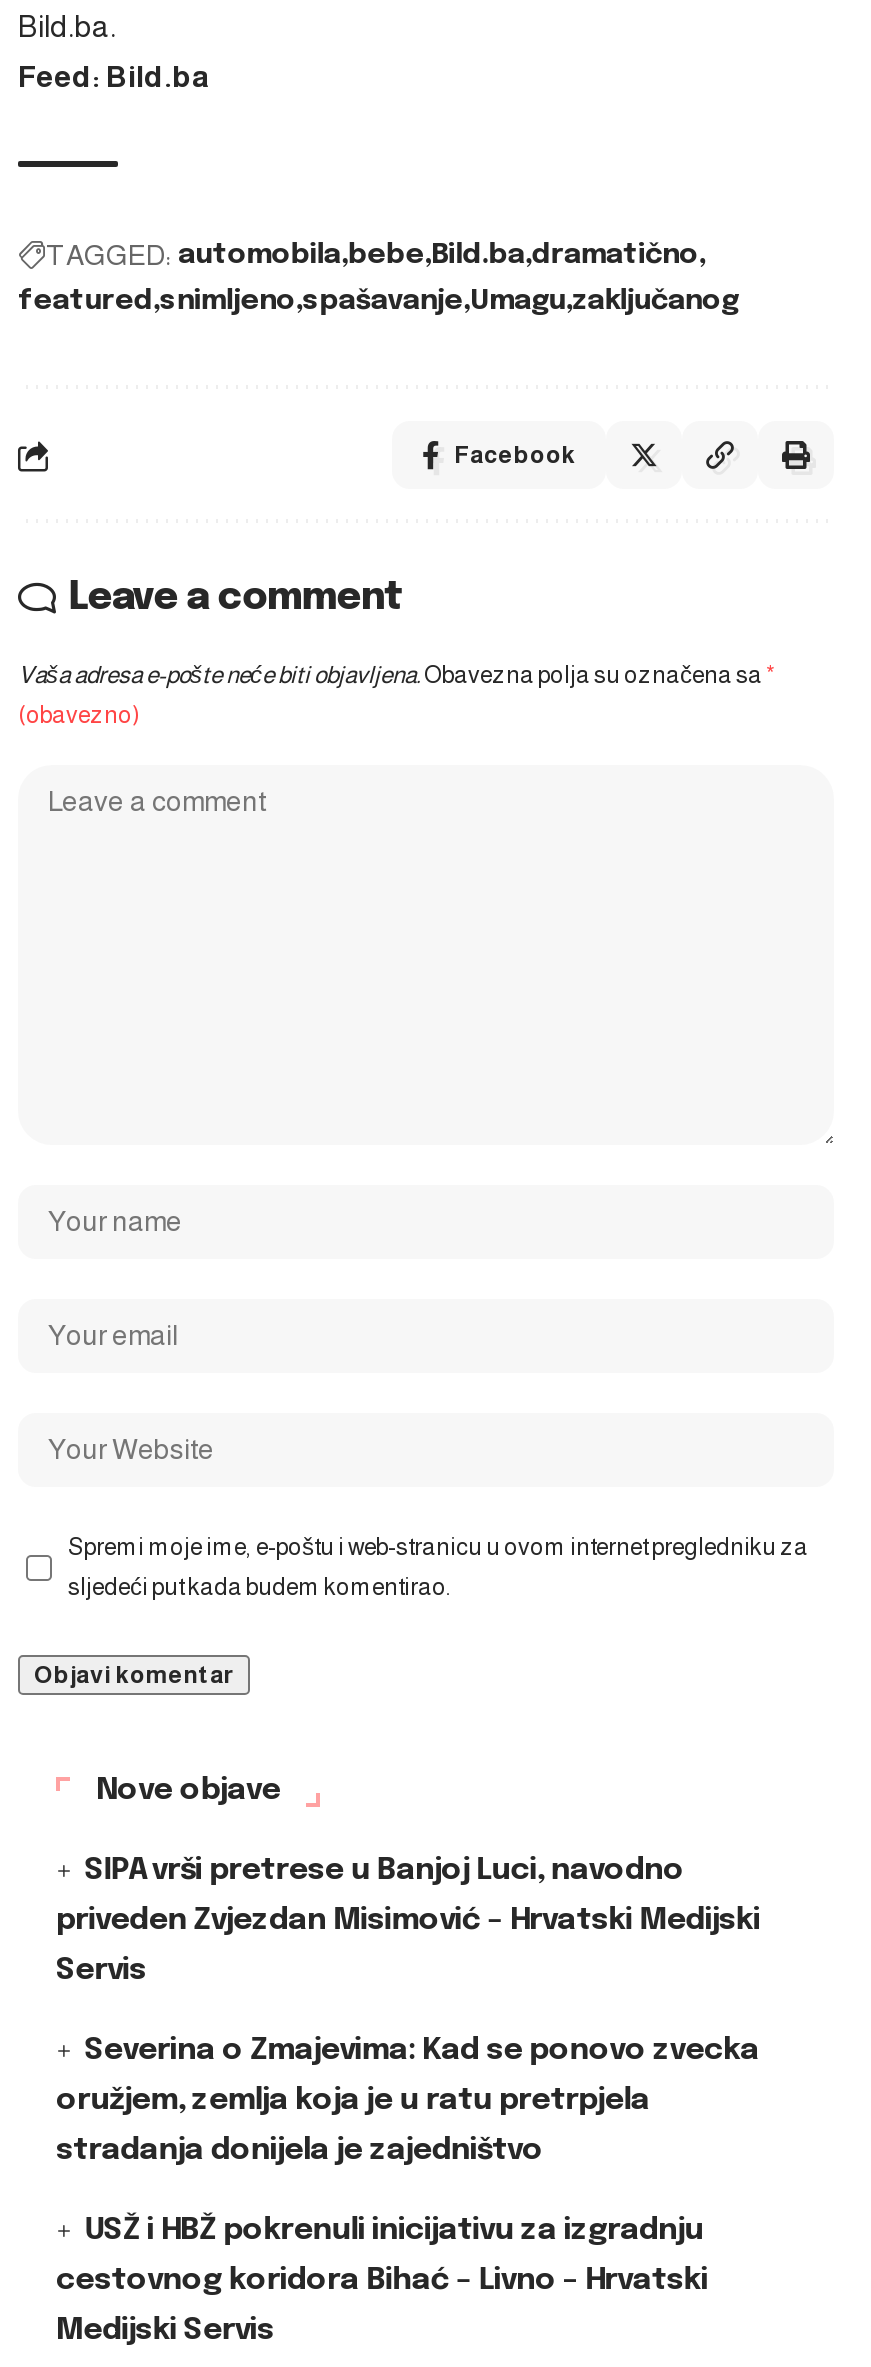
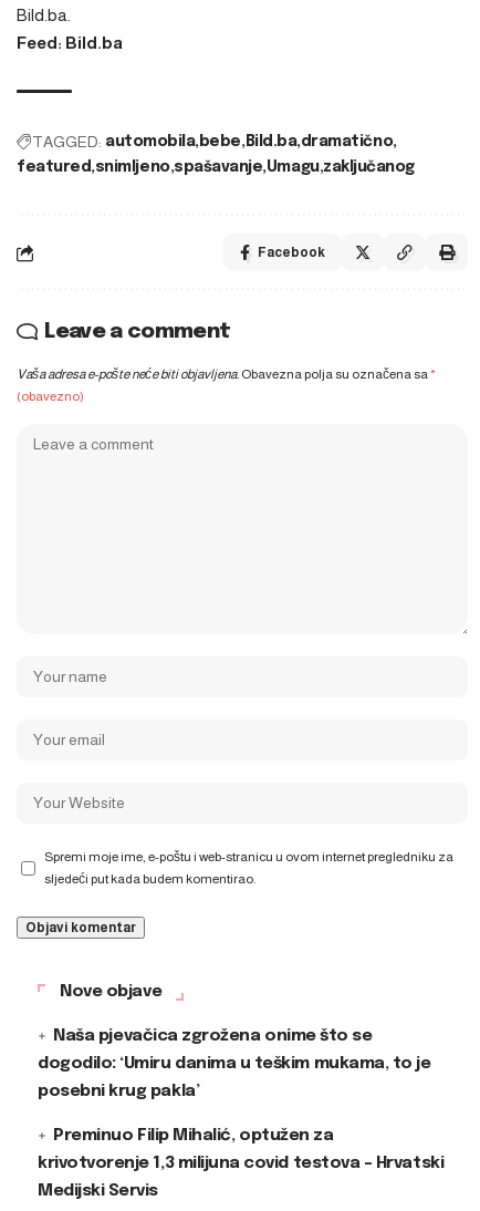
- SIPA vrši pretrese u Banjoj Luci, navodno
- priveden Zvjezdan Misimović – Hrvatski Medijski
- Servis
- Severina o Zmajevima: Kad se ponovo zvecka
- oružjem, zemlja koja je u ratu pretrpjela
- stradanja donijela je zajedništvo
- USŽ i HBŽ pokrenuli inicijativu za izgradnju
- cestovnog koridora Bihać – Livno – Hrvatski
+ Naša pjevačica zgrožena onime što se
+ dogodilo: ‘Umiru danima u teškim mukama, to je
+ posebni krug pakla’
+ Preminuo Filip Mihalić, optužen za
+ krivotvorenje 1,3 milijuna covid testova – Hrvatski
